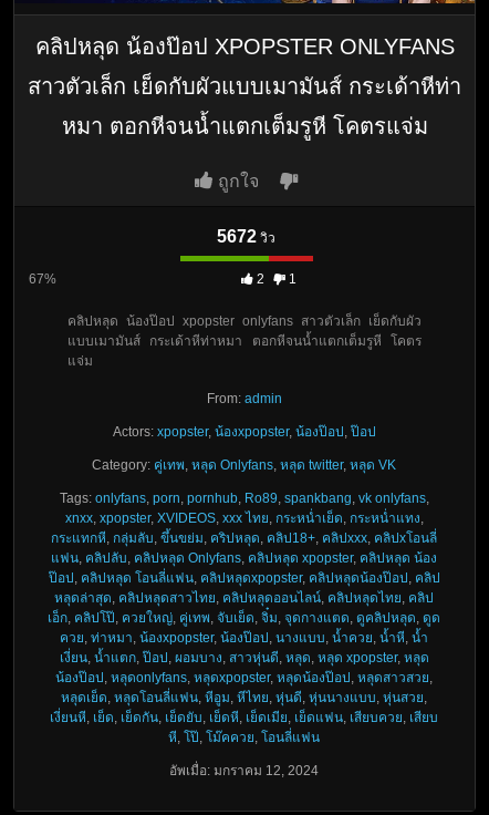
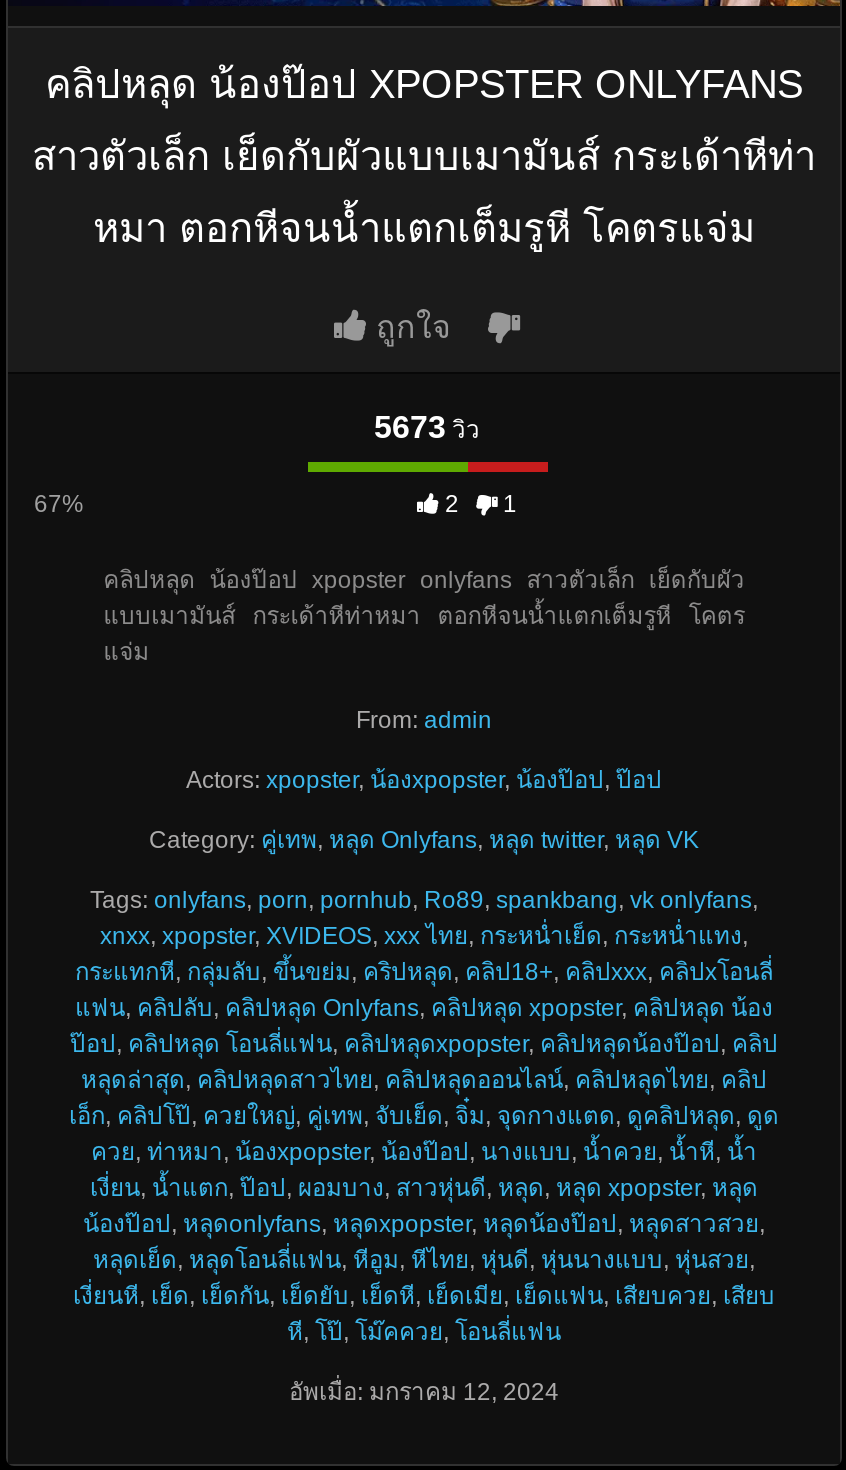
- 5672วิว
+ 5673วิว
